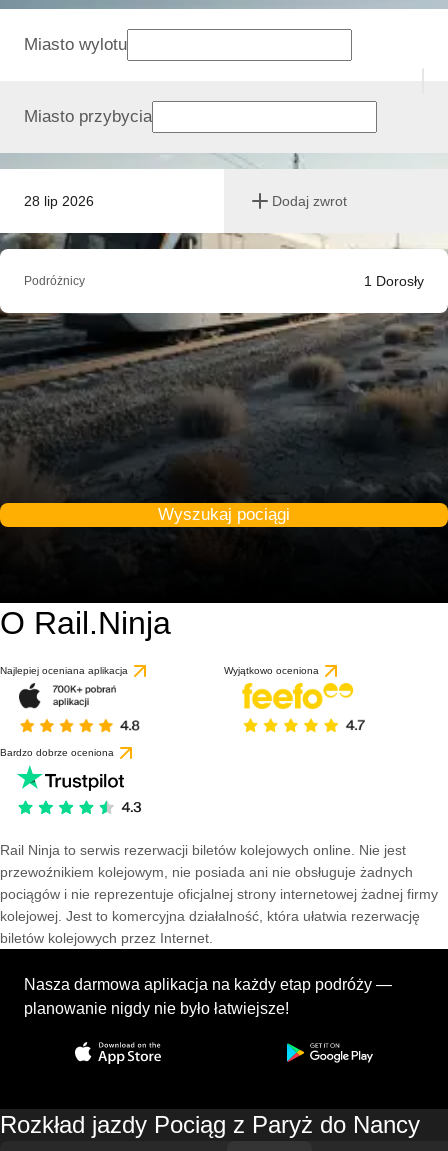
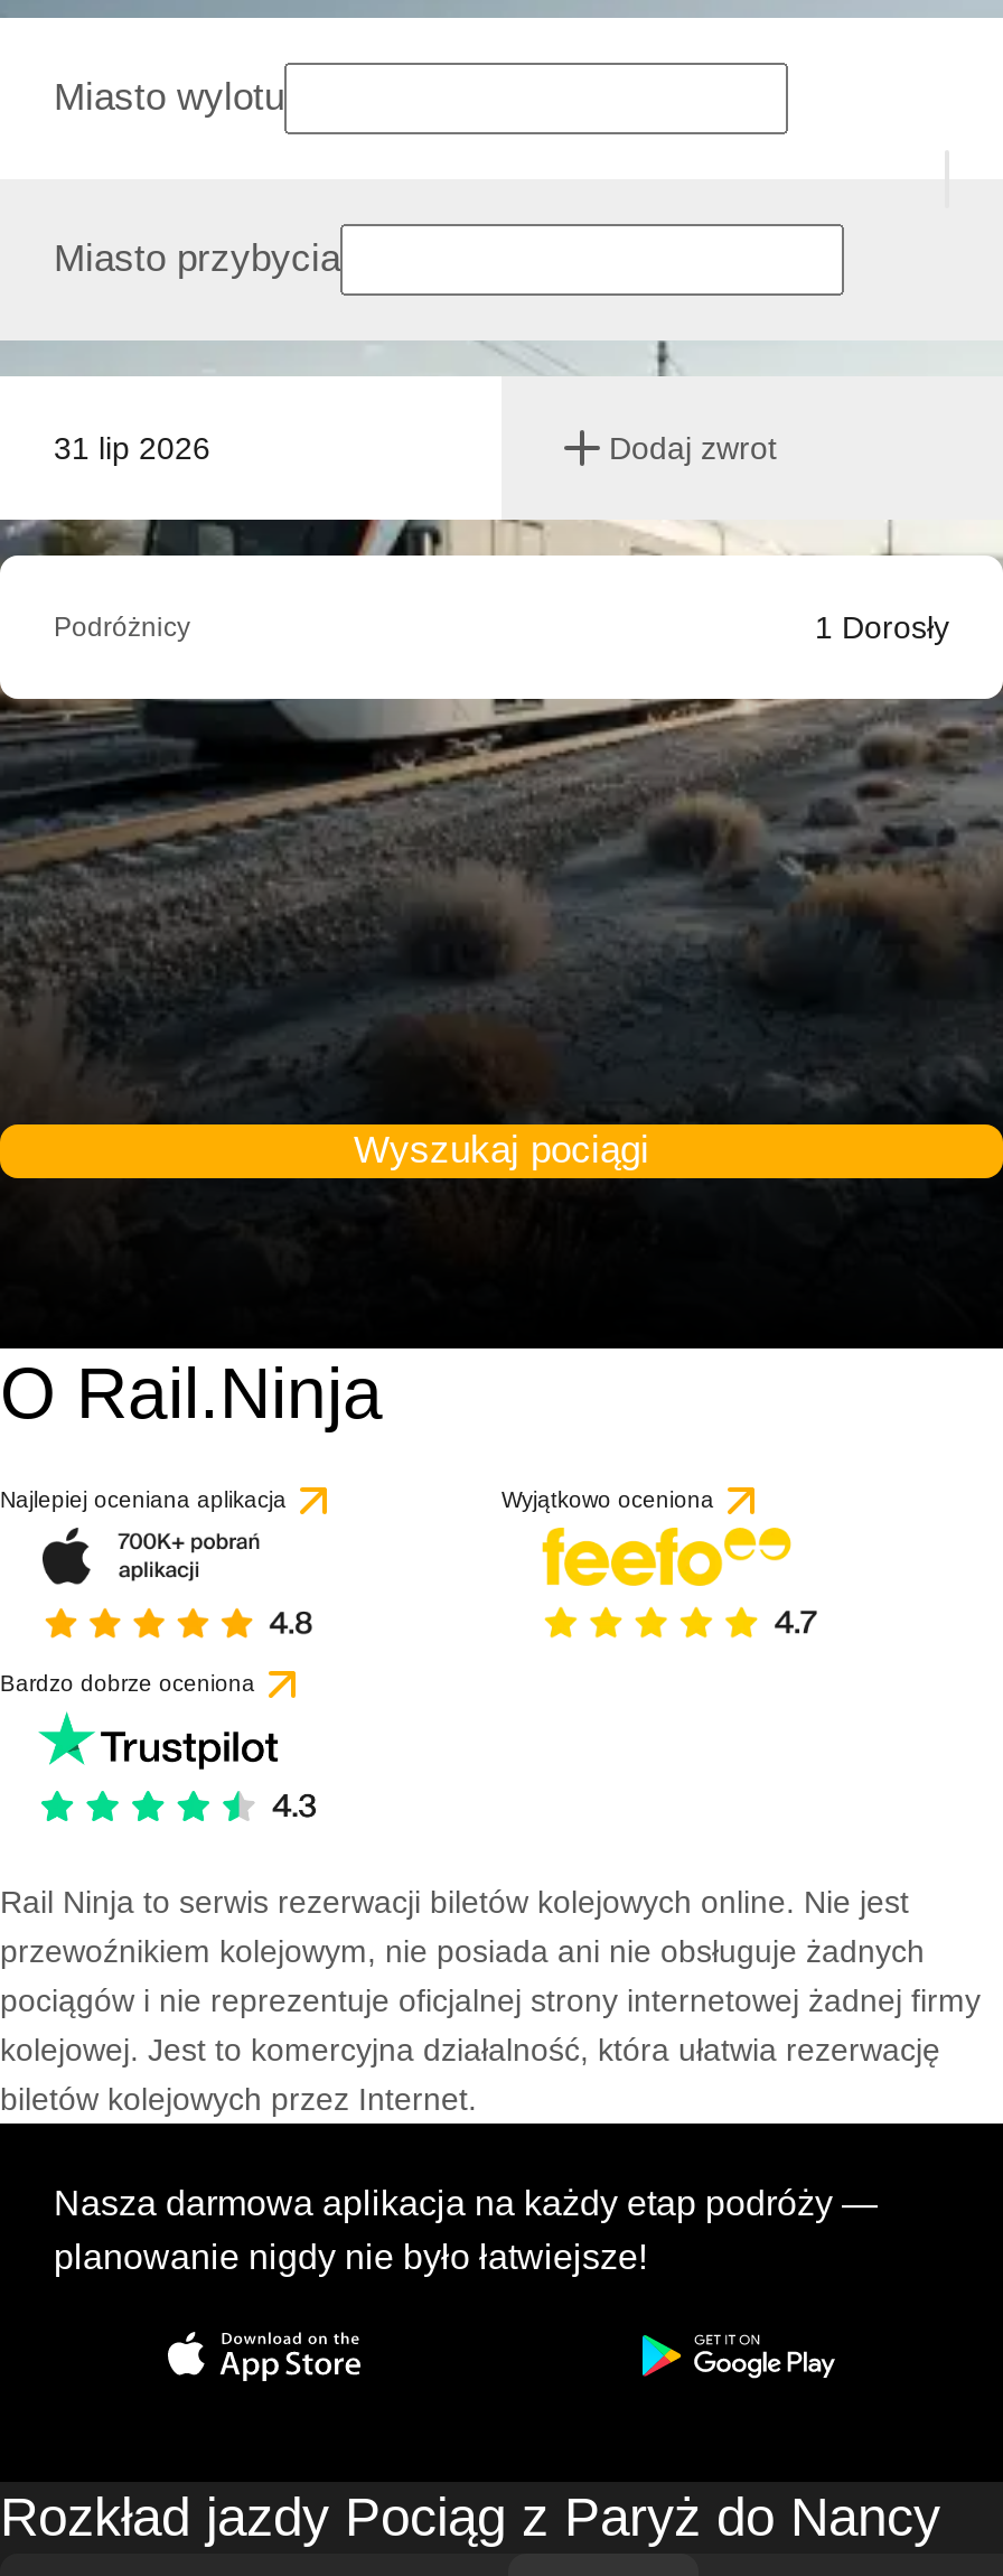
- 28 lip 2026
+ 31 lip 2026
